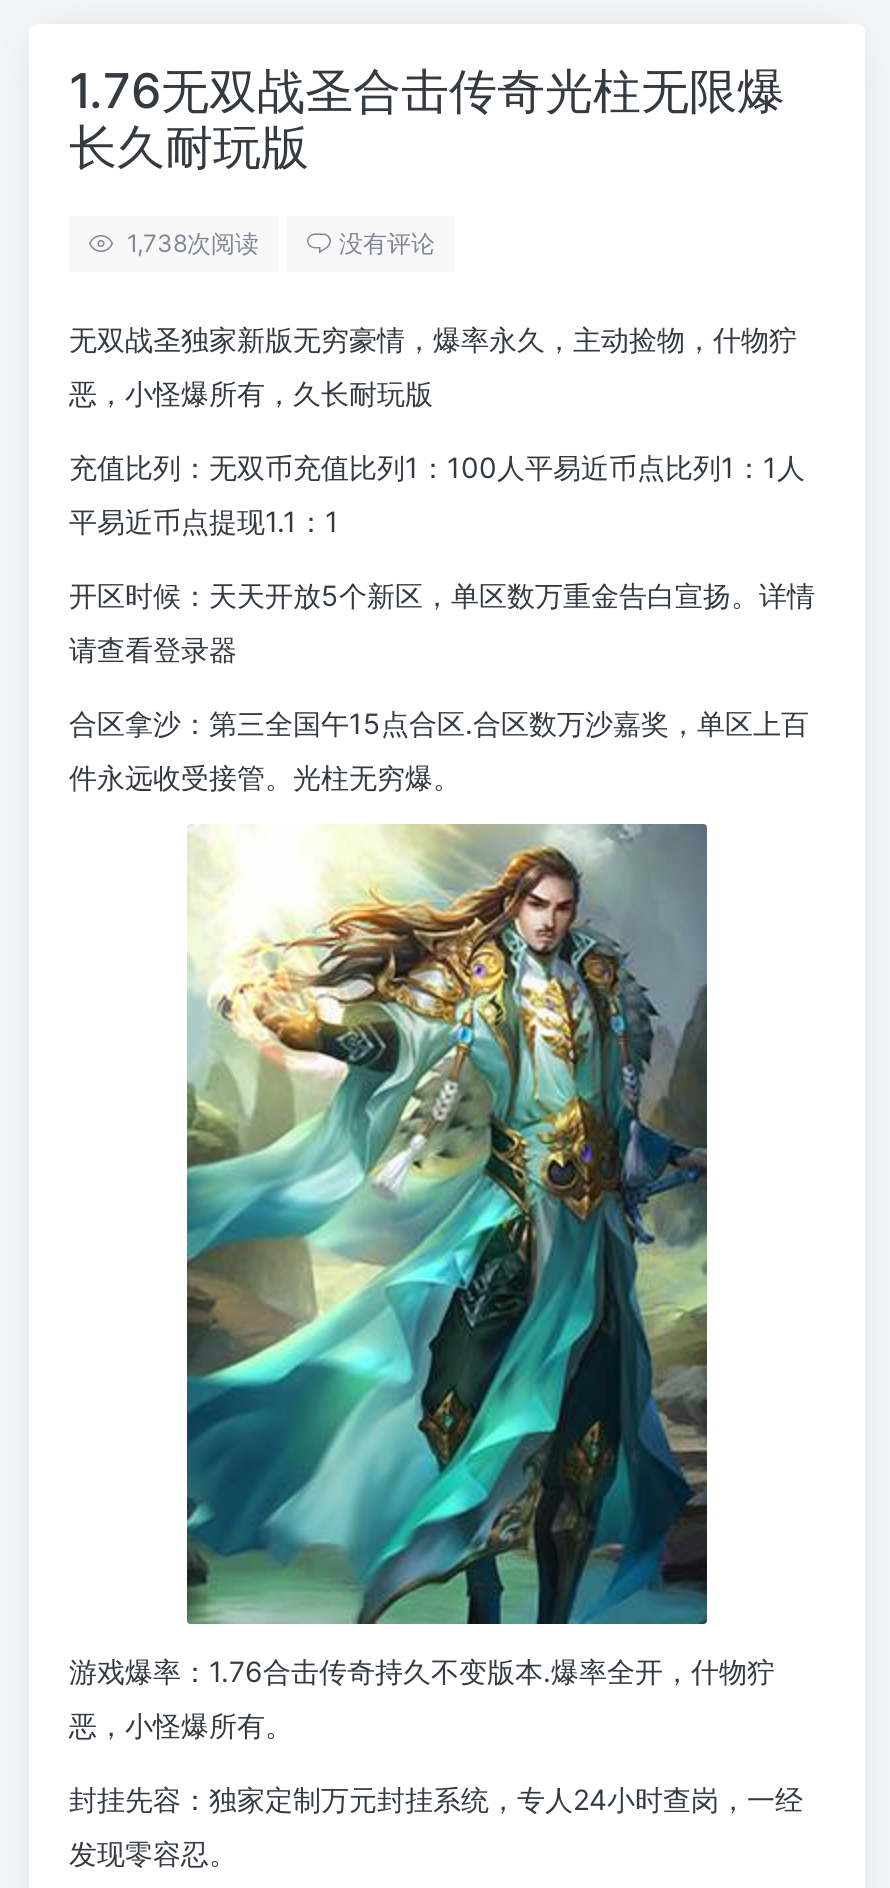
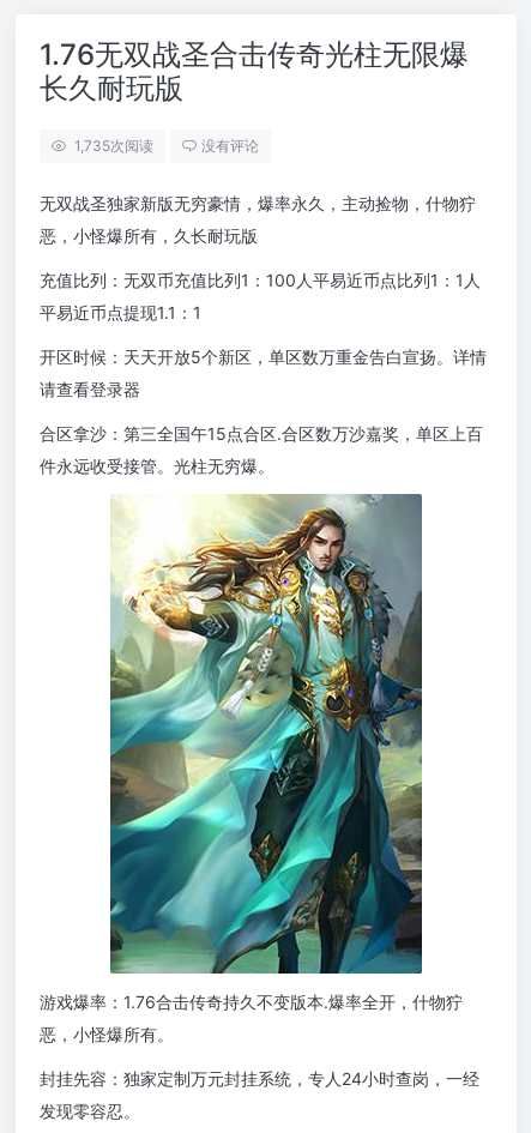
- 1,738次阅读
+ 1,735次阅读
